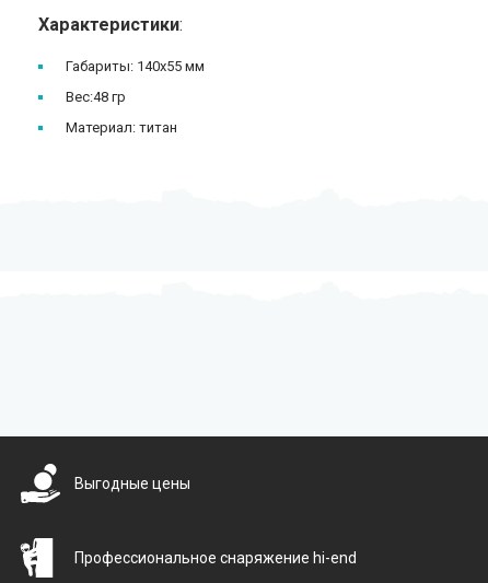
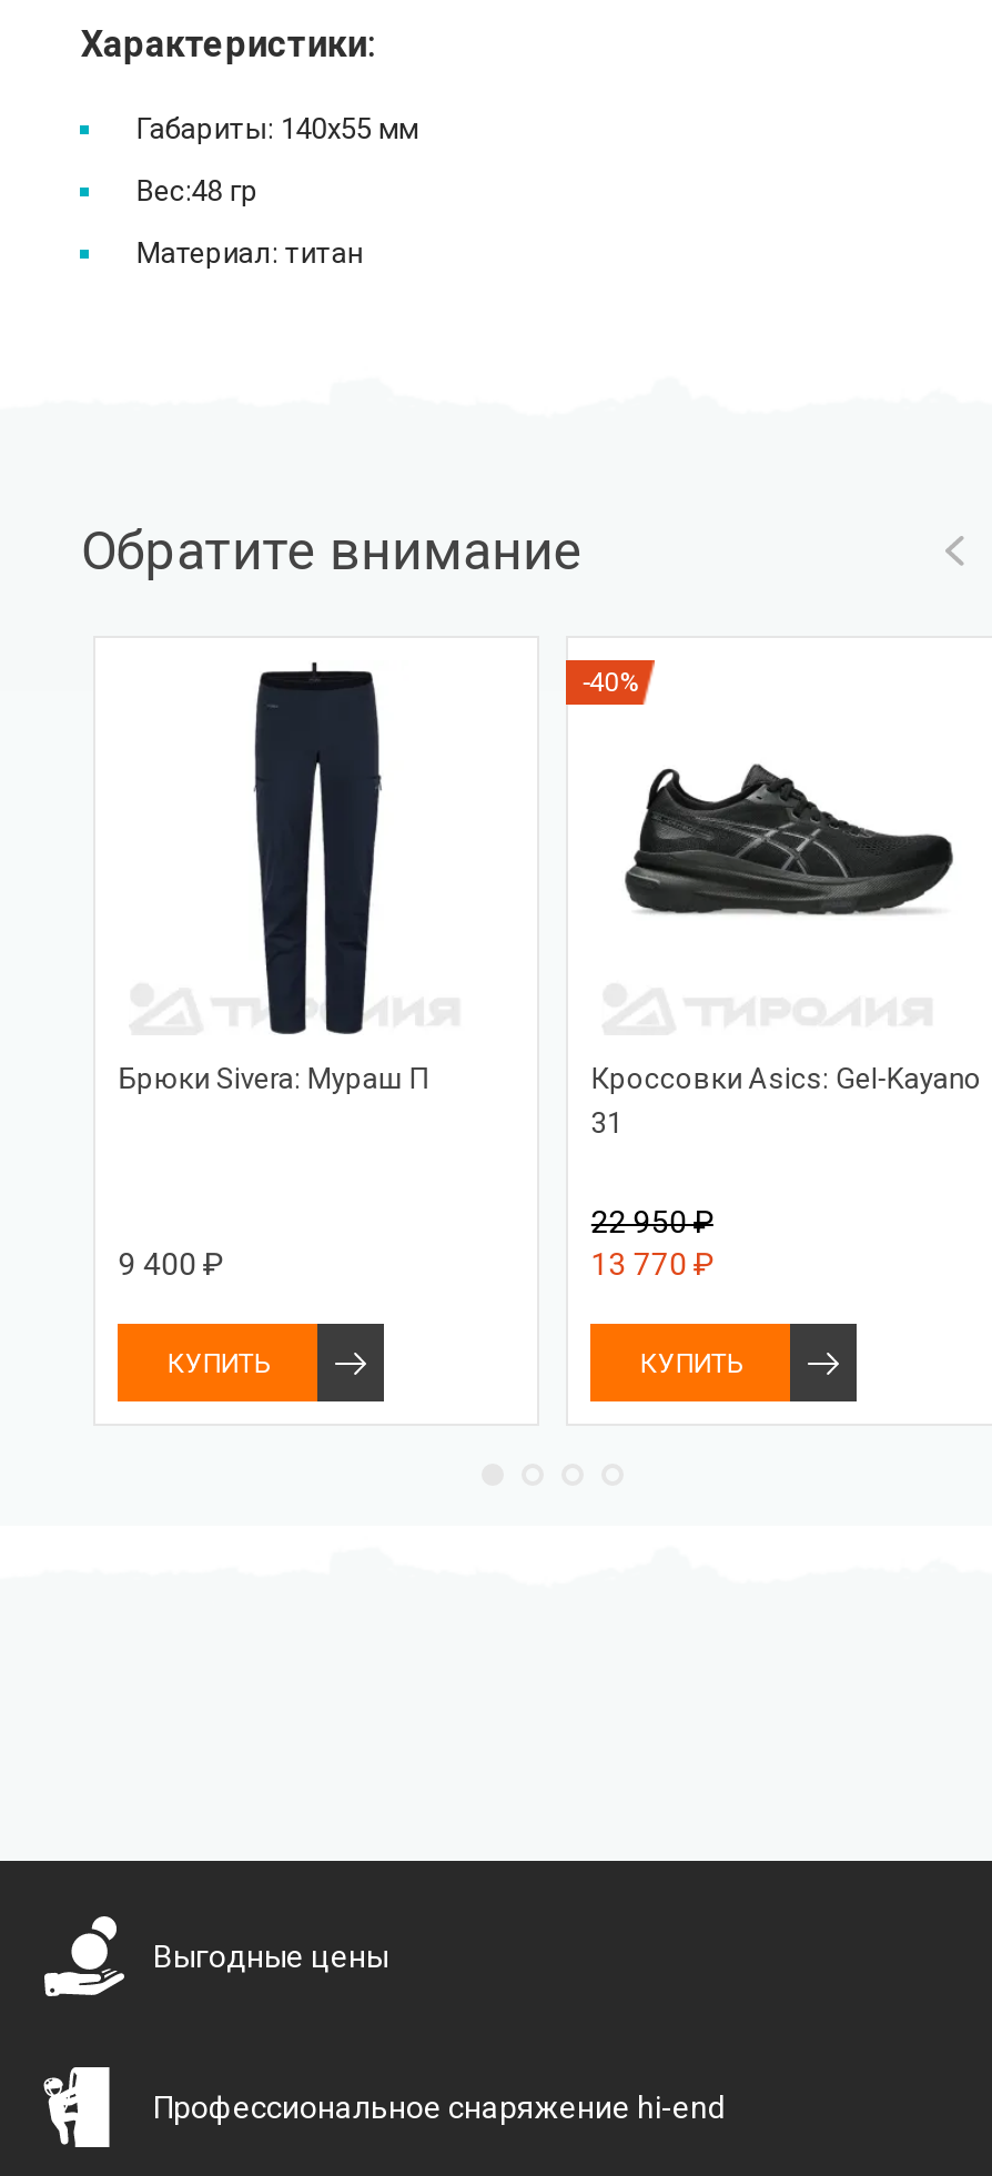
+ Обратите внимание

+ [image]
+ Брюки Sivera: Мураш П

+ 9 400 ₽
+ КУПИТЬ

+ -40%

+ Кроссовки Asics: Gel-Kayano
+ 31
+ 22 950 ₽
+ 13 770 ₽
+ КУПИТЬ

+ [image]
